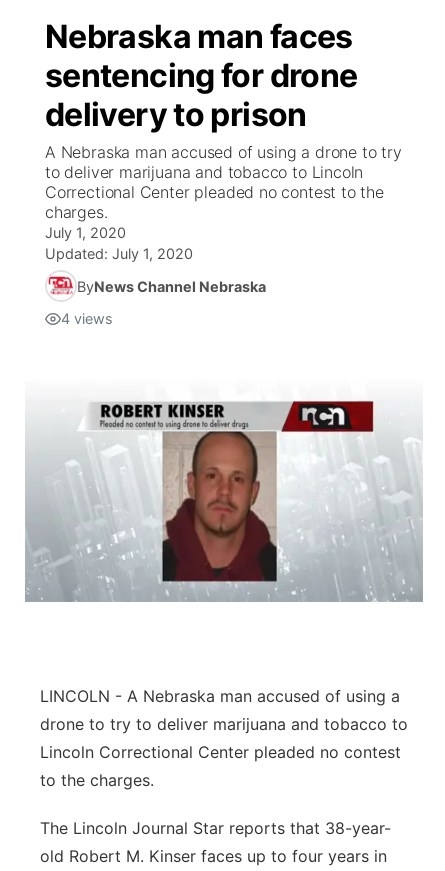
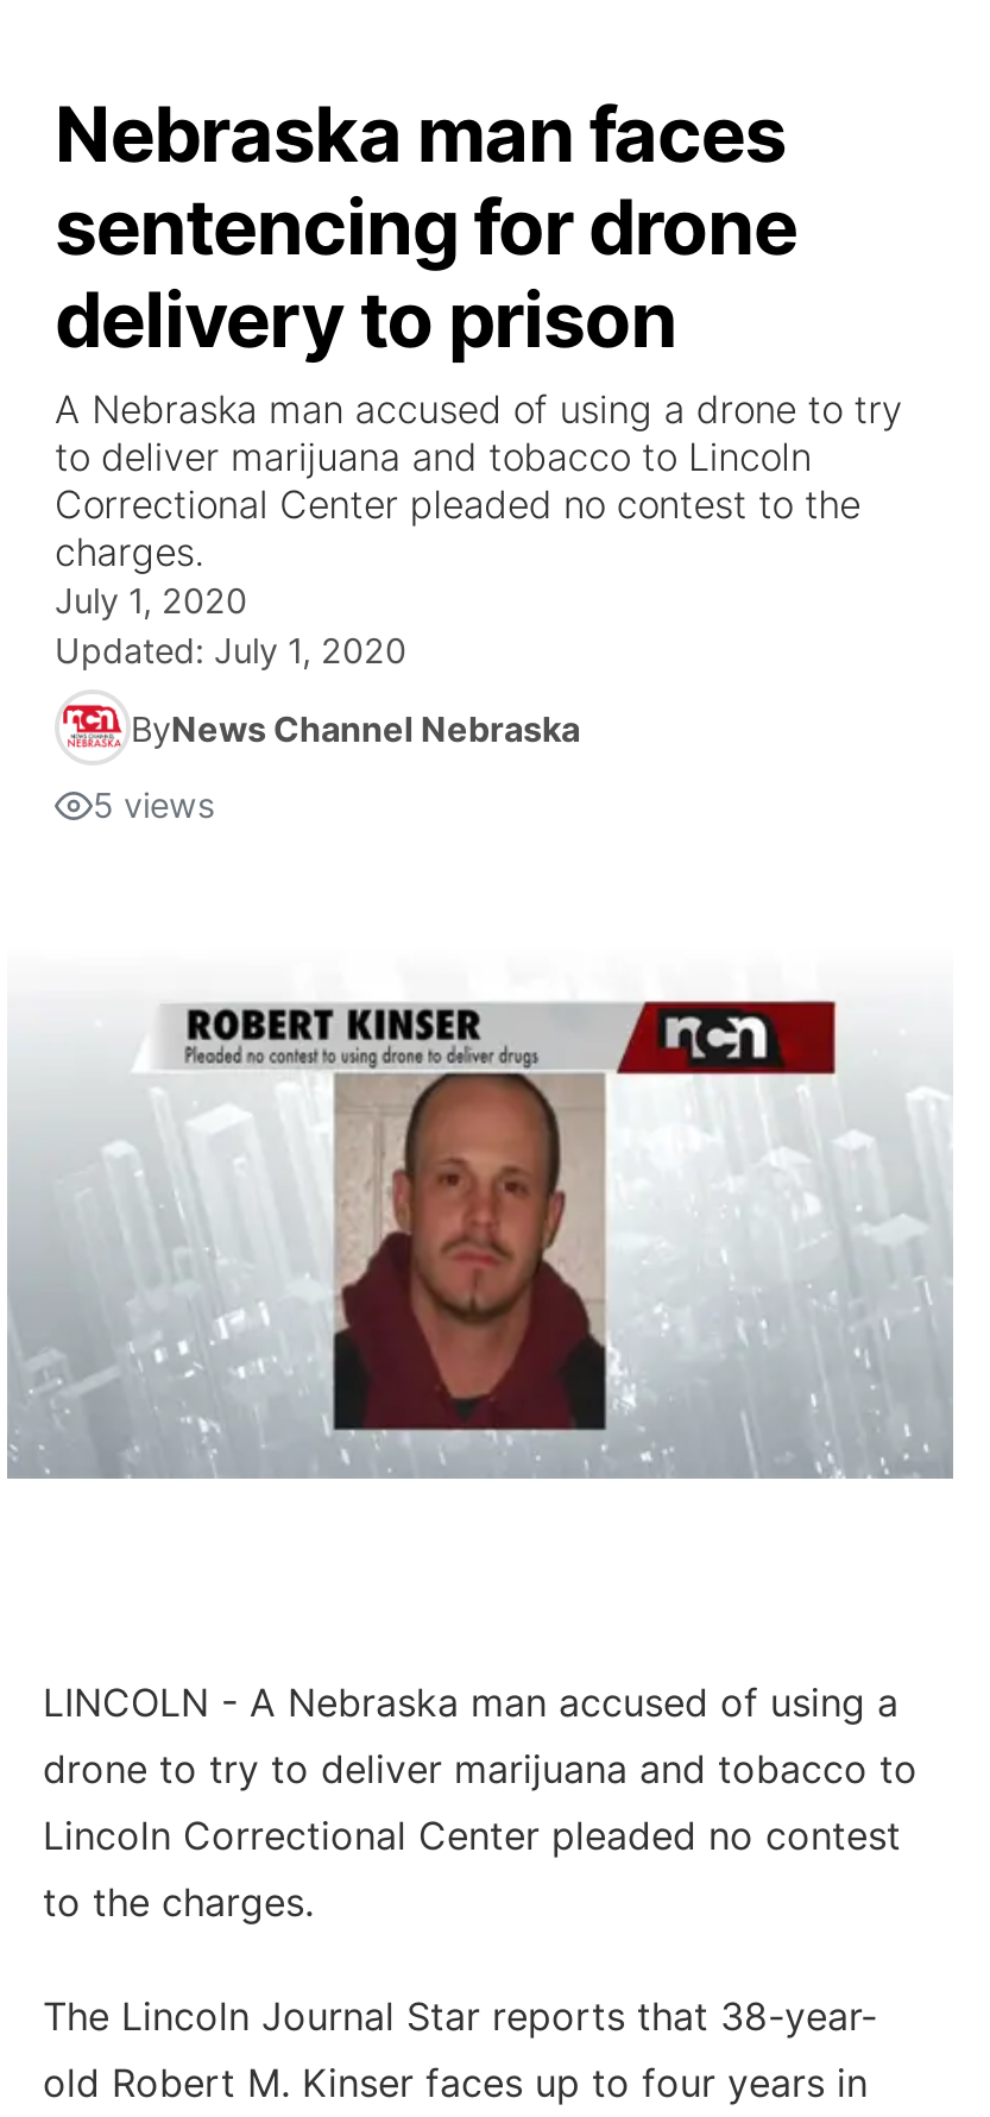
- 4 views
+ 5 views
